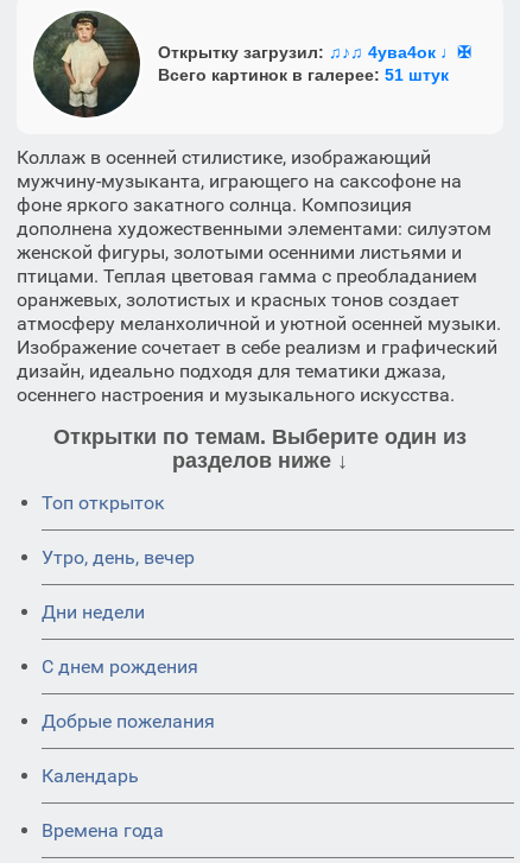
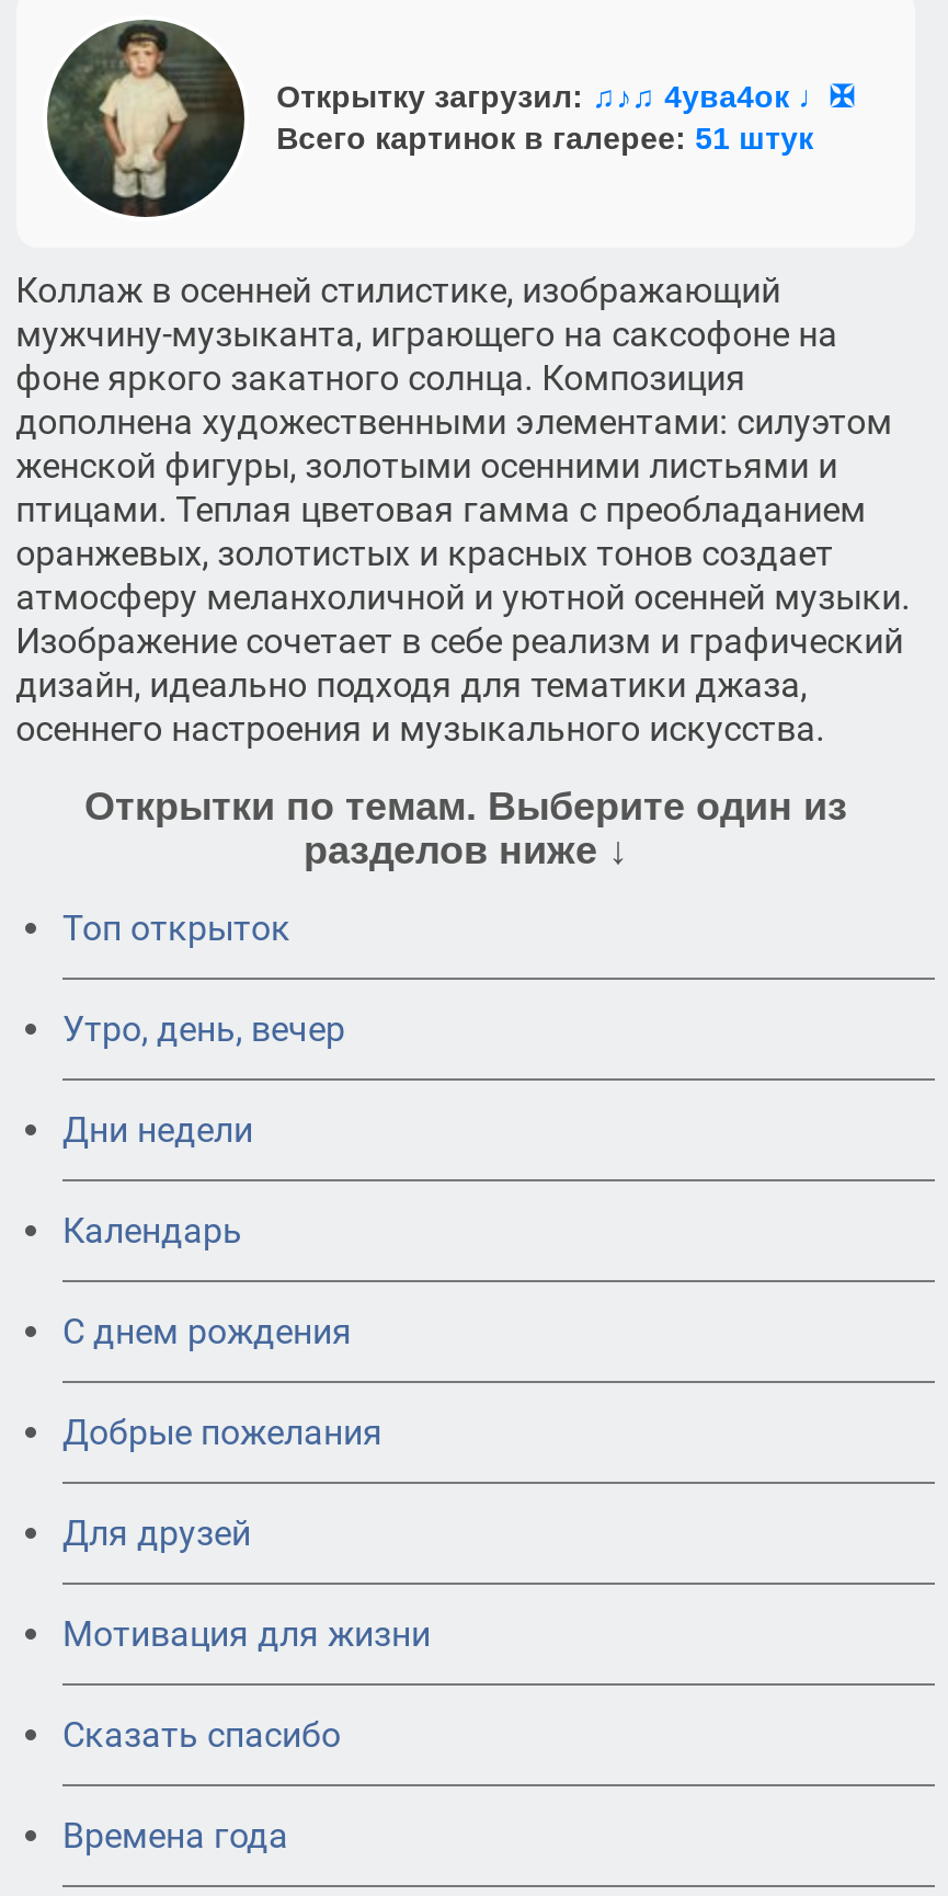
+ Для друзей
+ Мотивация для жизни
+ Сказать спасибо

moved up: Календарь
